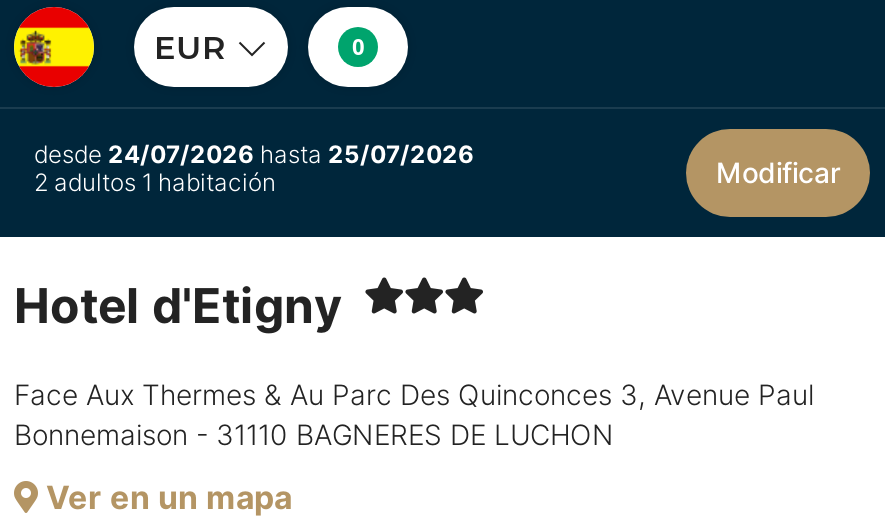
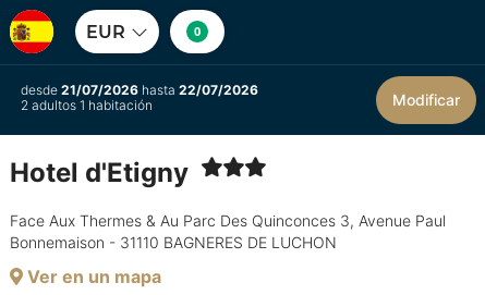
- desde 24/07/2026 hasta 25/07/2026
+ desde 21/07/2026 hasta 22/07/2026
